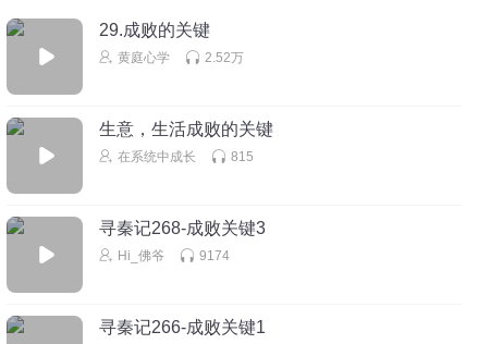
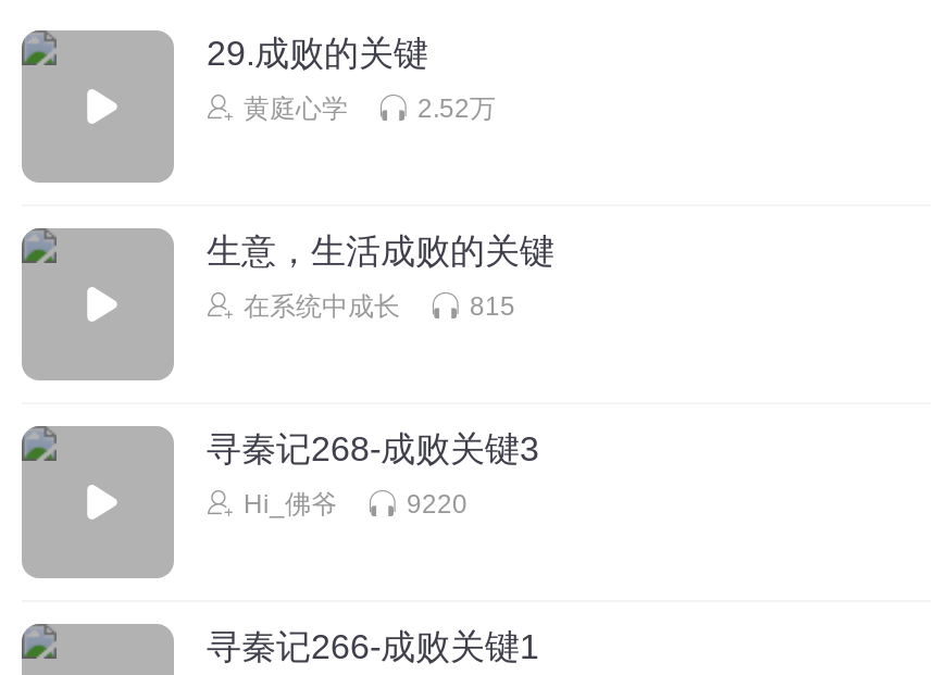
- 9174
+ 9220
